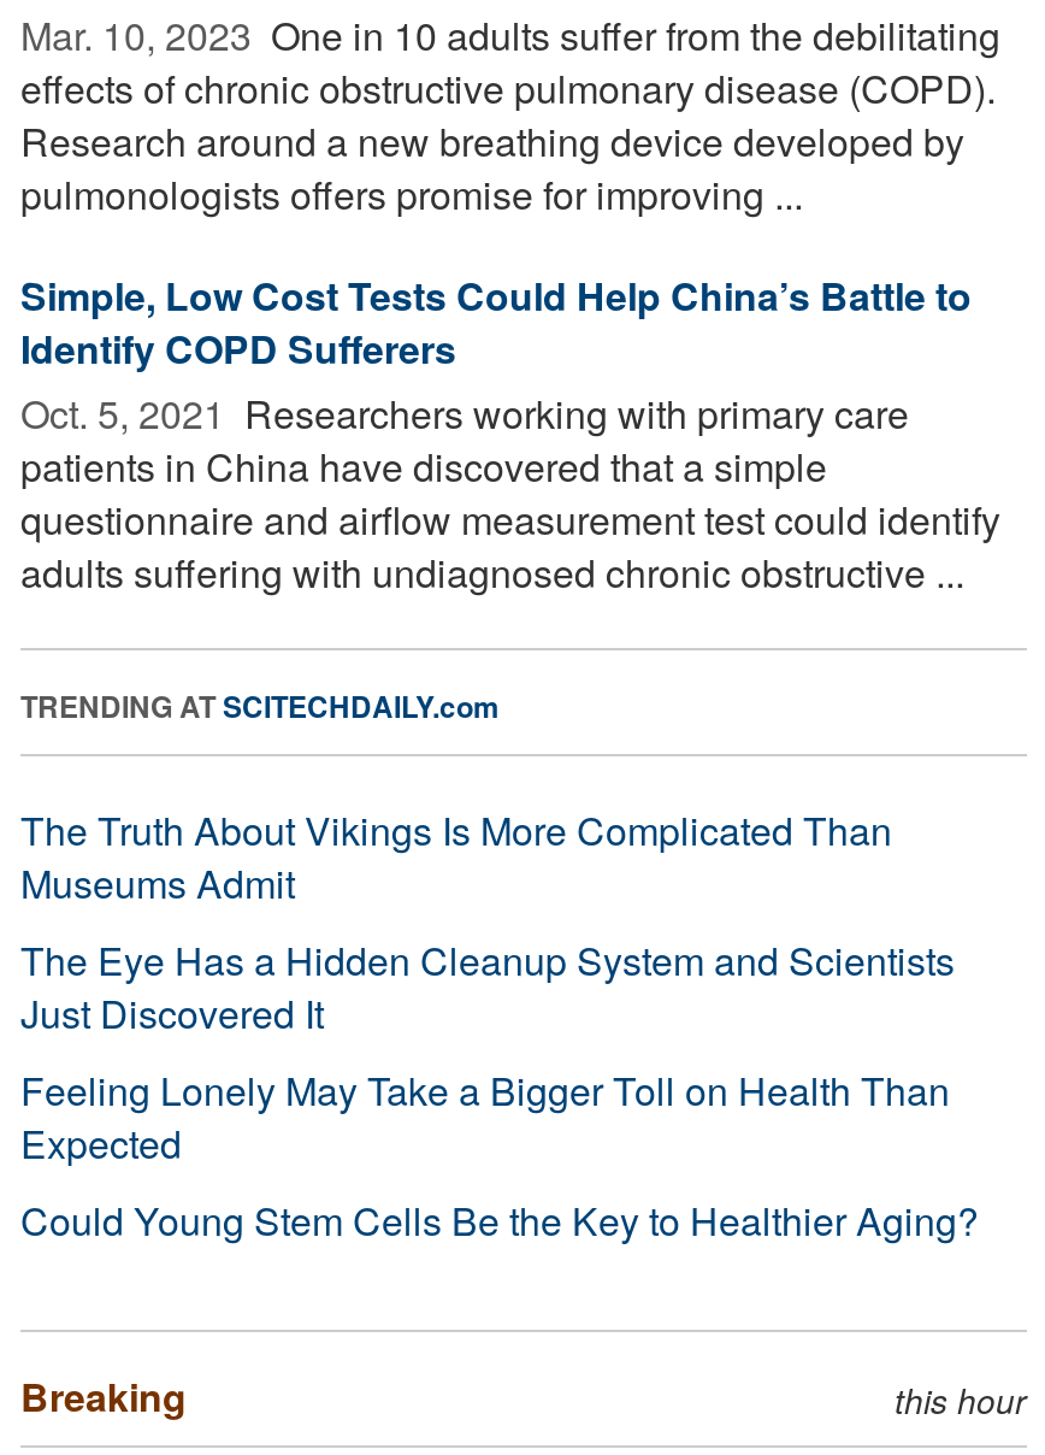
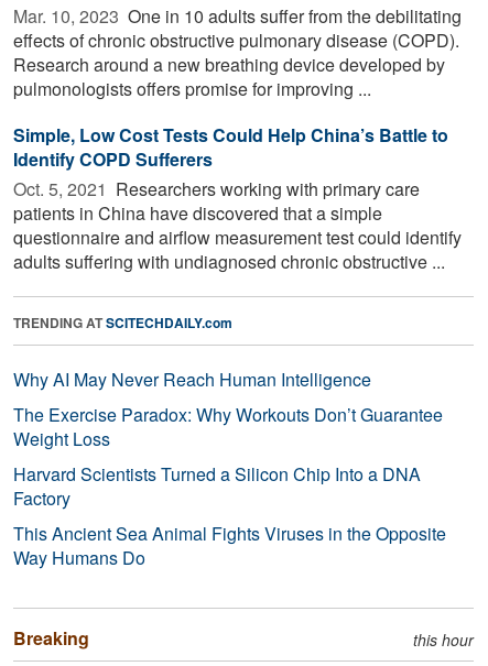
- The Truth About Vikings Is More Complicated Than
- Museums Admit
- The Eye Has a Hidden Cleanup System and Scientists
- Just Discovered It
- Feeling Lonely May Take a Bigger Toll on Health Than
- Expected
- Could Young Stem Cells Be the Key to Healthier Aging?
+ Why AI May Never Reach Human Intelligence
+ The Exercise Paradox: Why Workouts Don’t Guarantee
+ Weight Loss
+ Harvard Scientists Turned a Silicon Chip Into a DNA
+ Factory
+ This Ancient Sea Animal Fights Viruses in the Opposite
+ Way Humans Do
